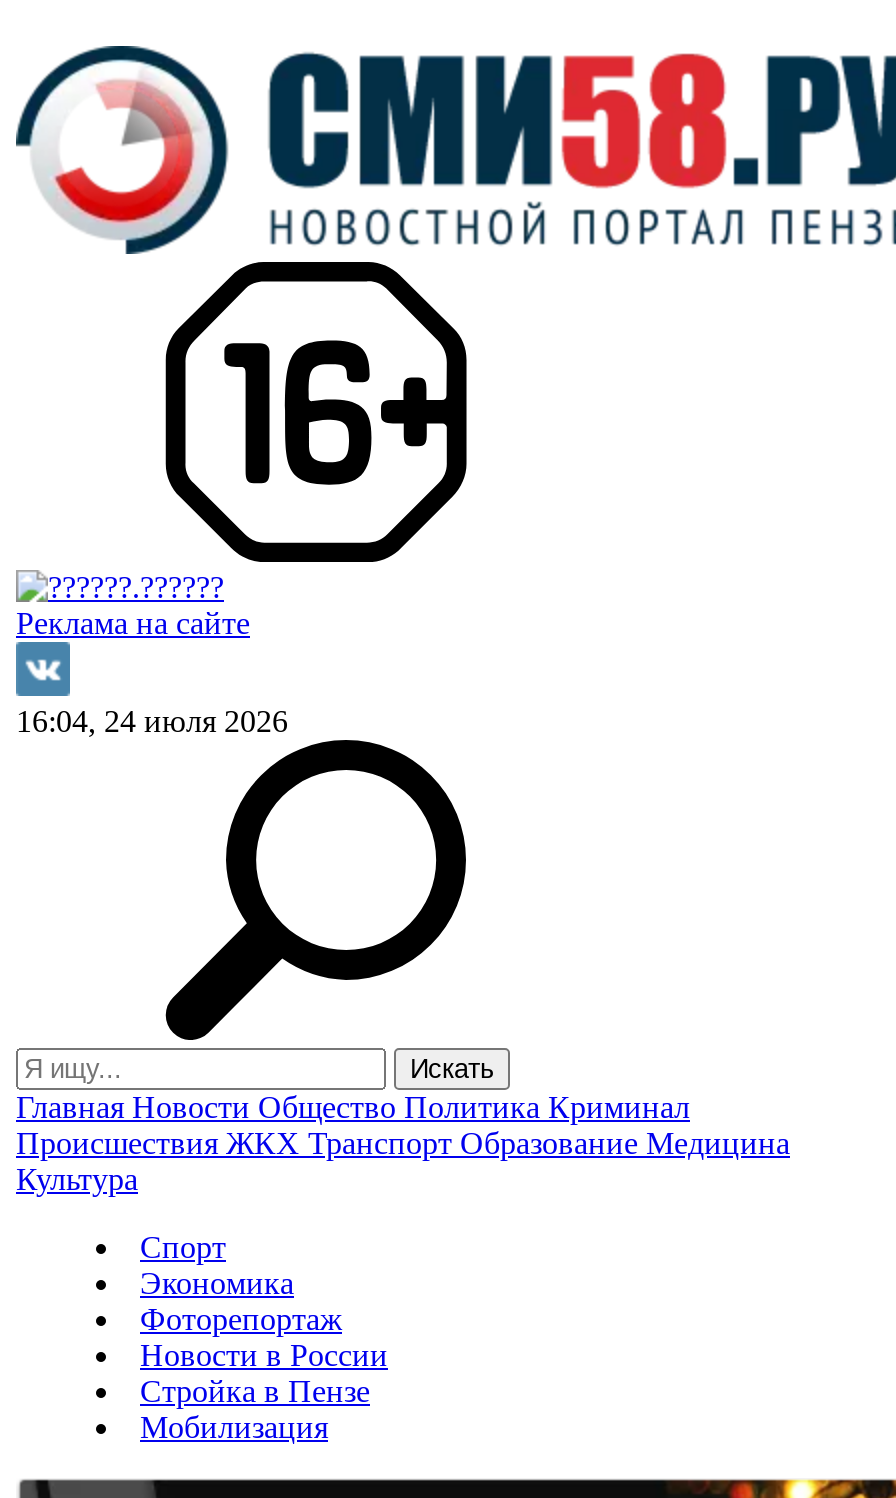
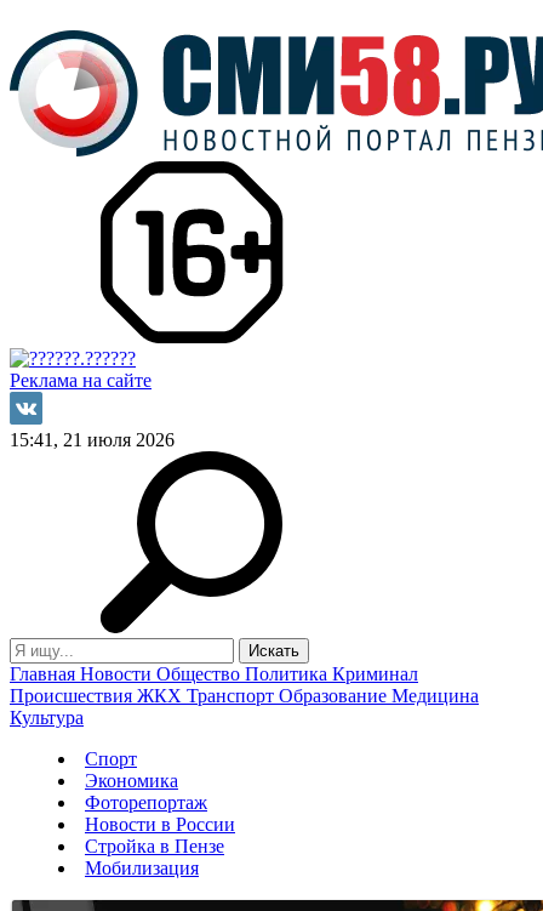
- 16:04, 24 июля 2026
+ 15:41, 21 июля 2026
